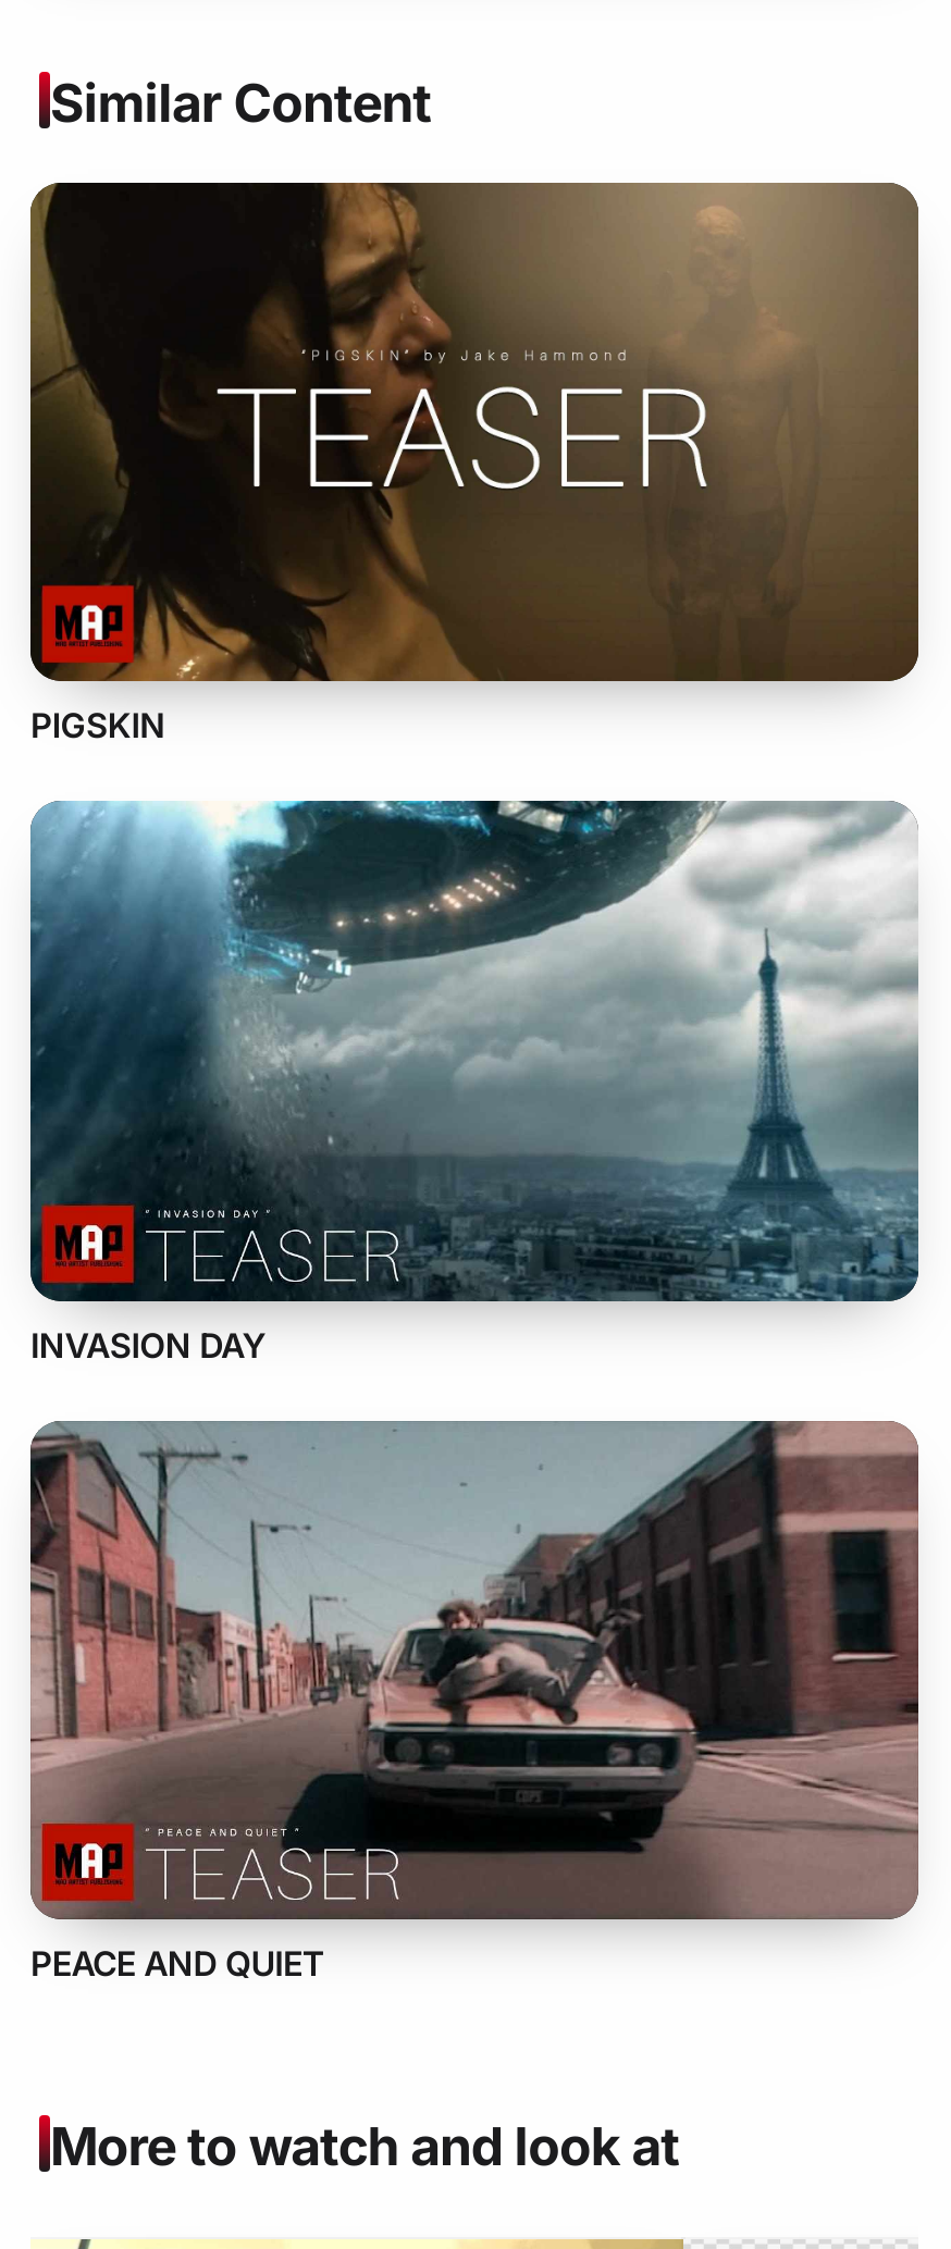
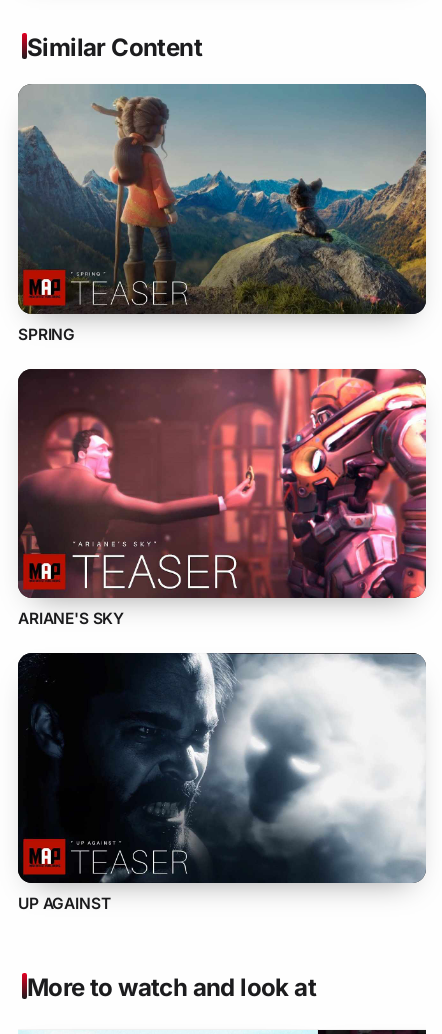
- [image]
- PIGSKIN
+ [image]
+ SPRING

- [image]
- INVASION DAY
+ [image]
+ ARIANE'S SKY

- [image]
- PEACE AND QUIET
+ [image]
+ UP AGAINST
